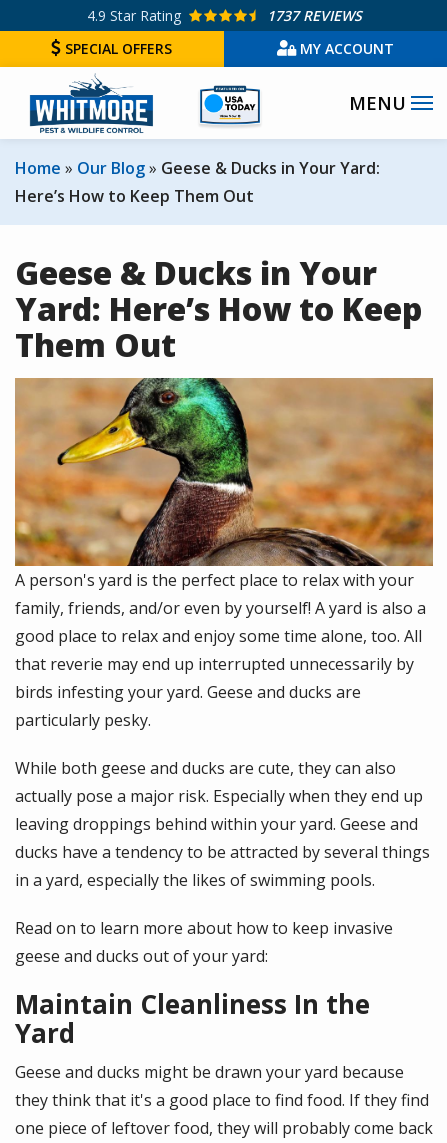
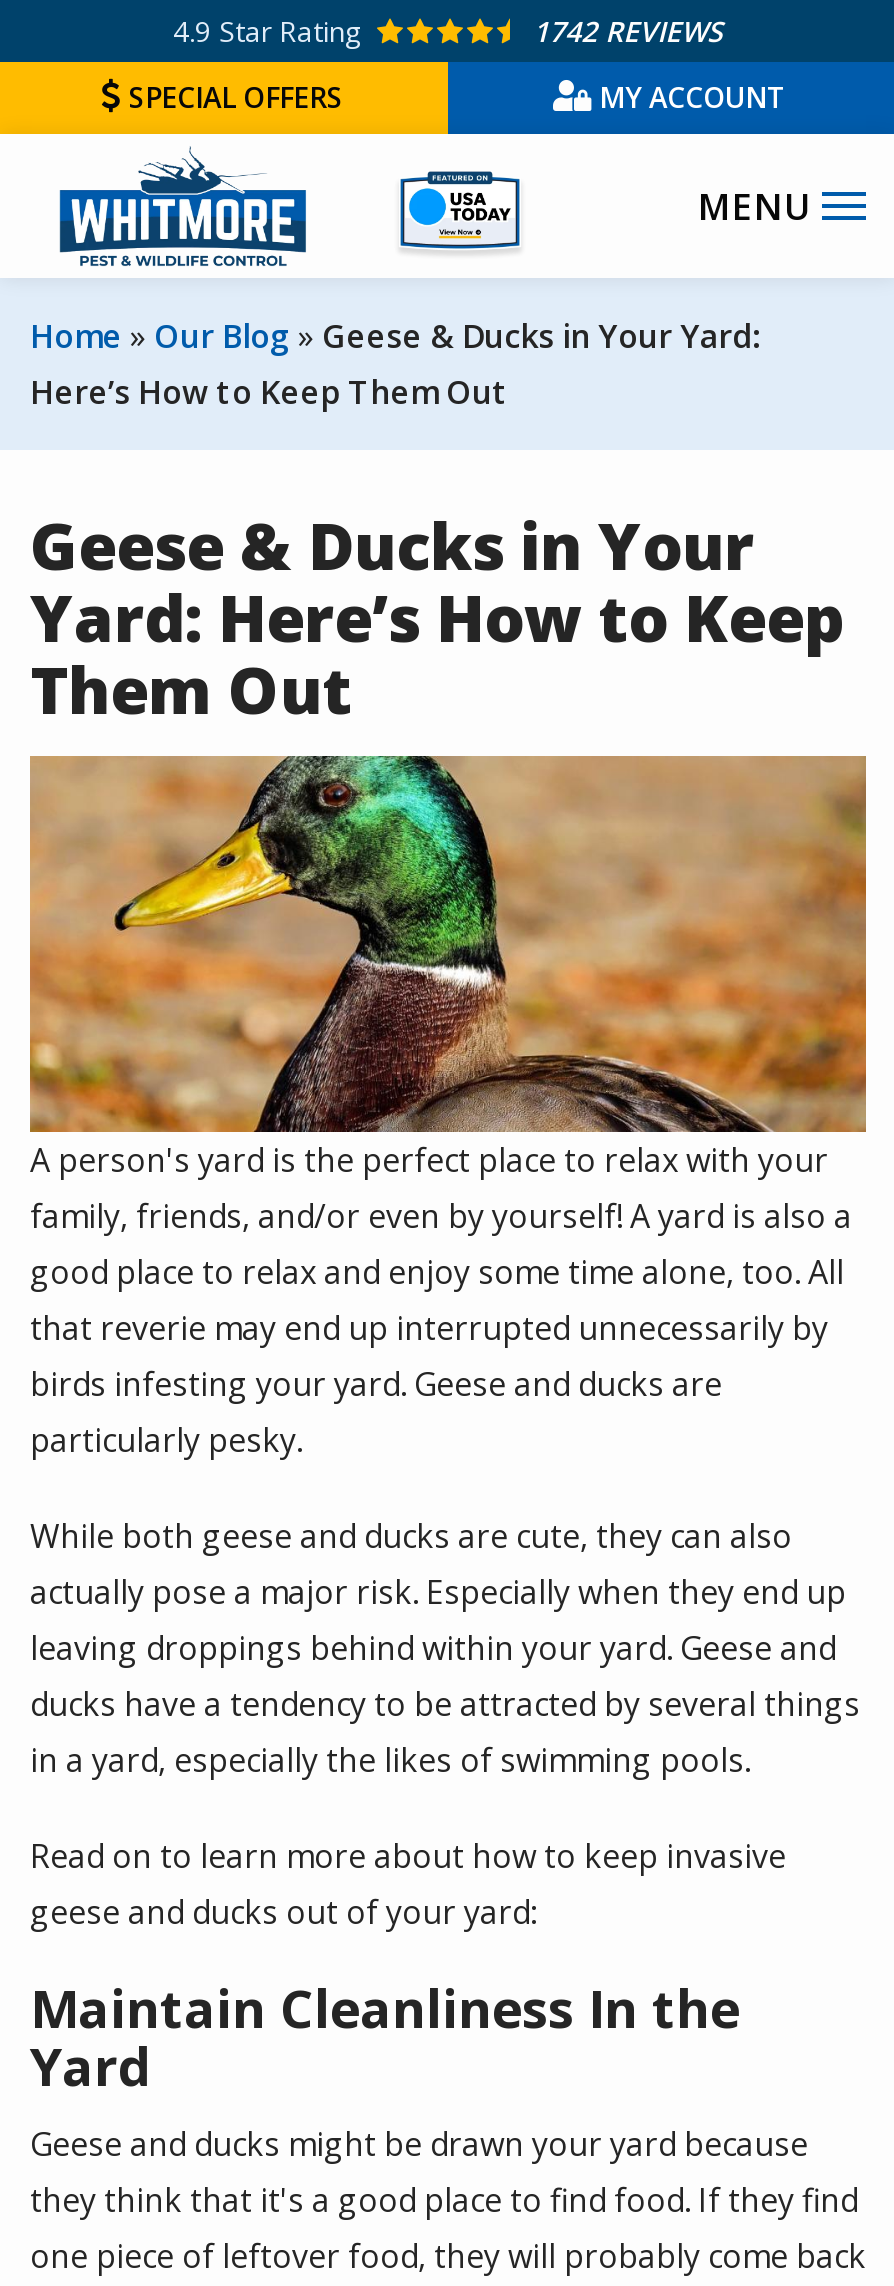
- 1737 REVIEWS
+ 1742 REVIEWS
